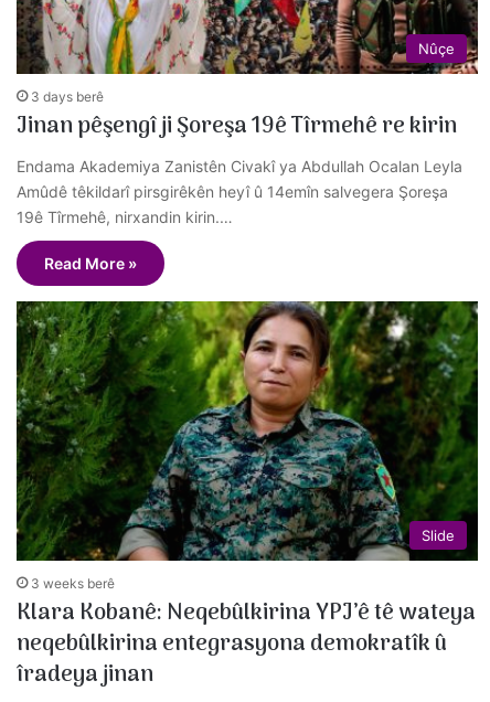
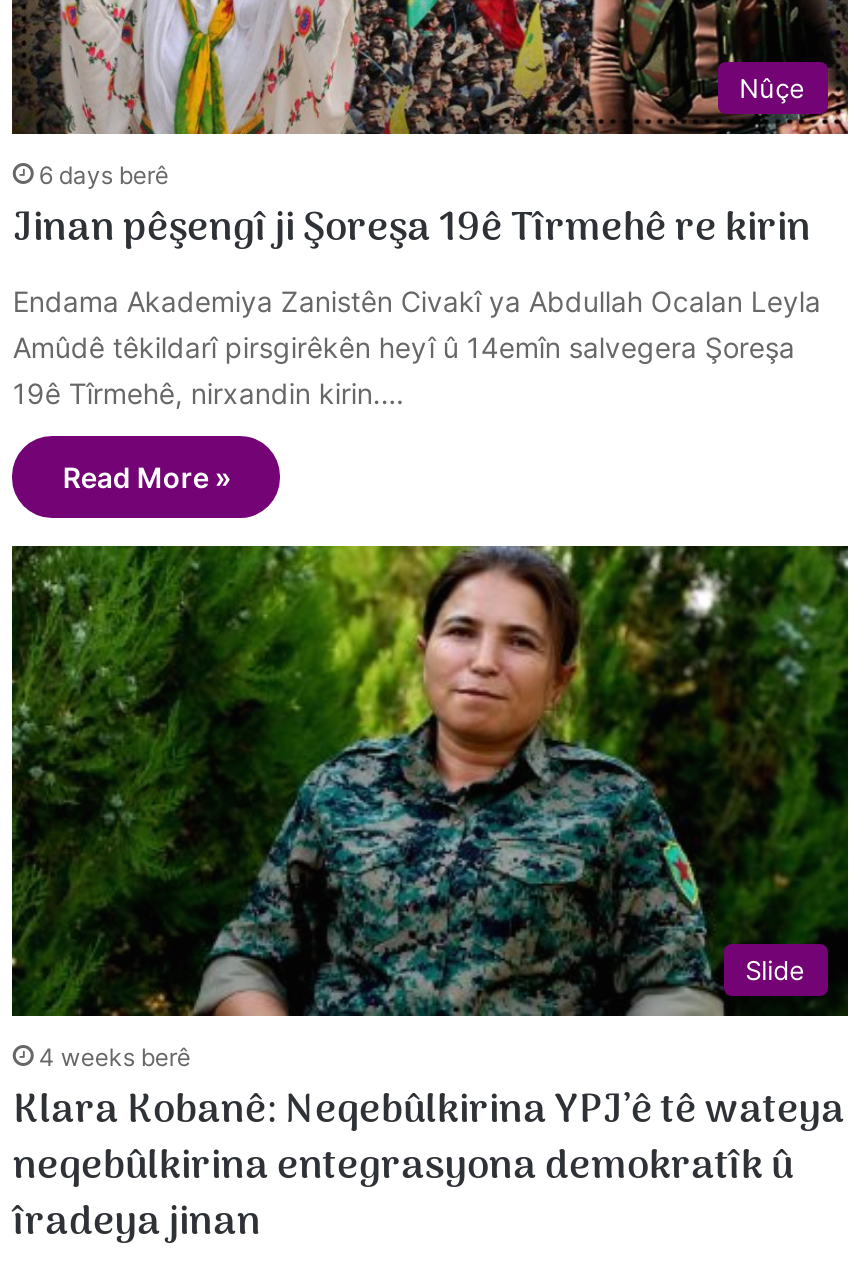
- 3 days berê
+ 6 days berê

- 3 weeks berê
+ 4 weeks berê
